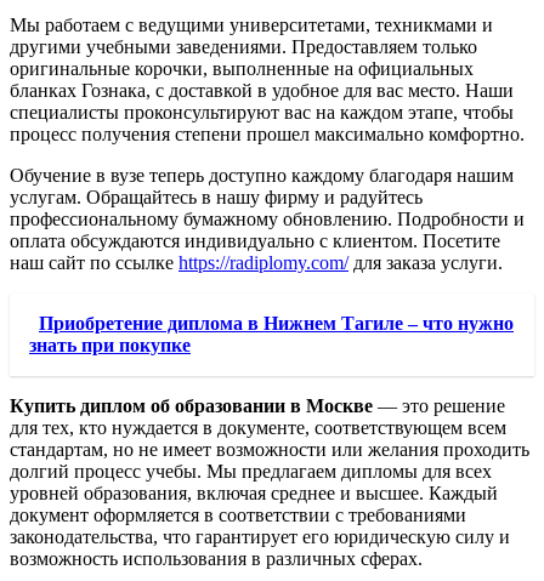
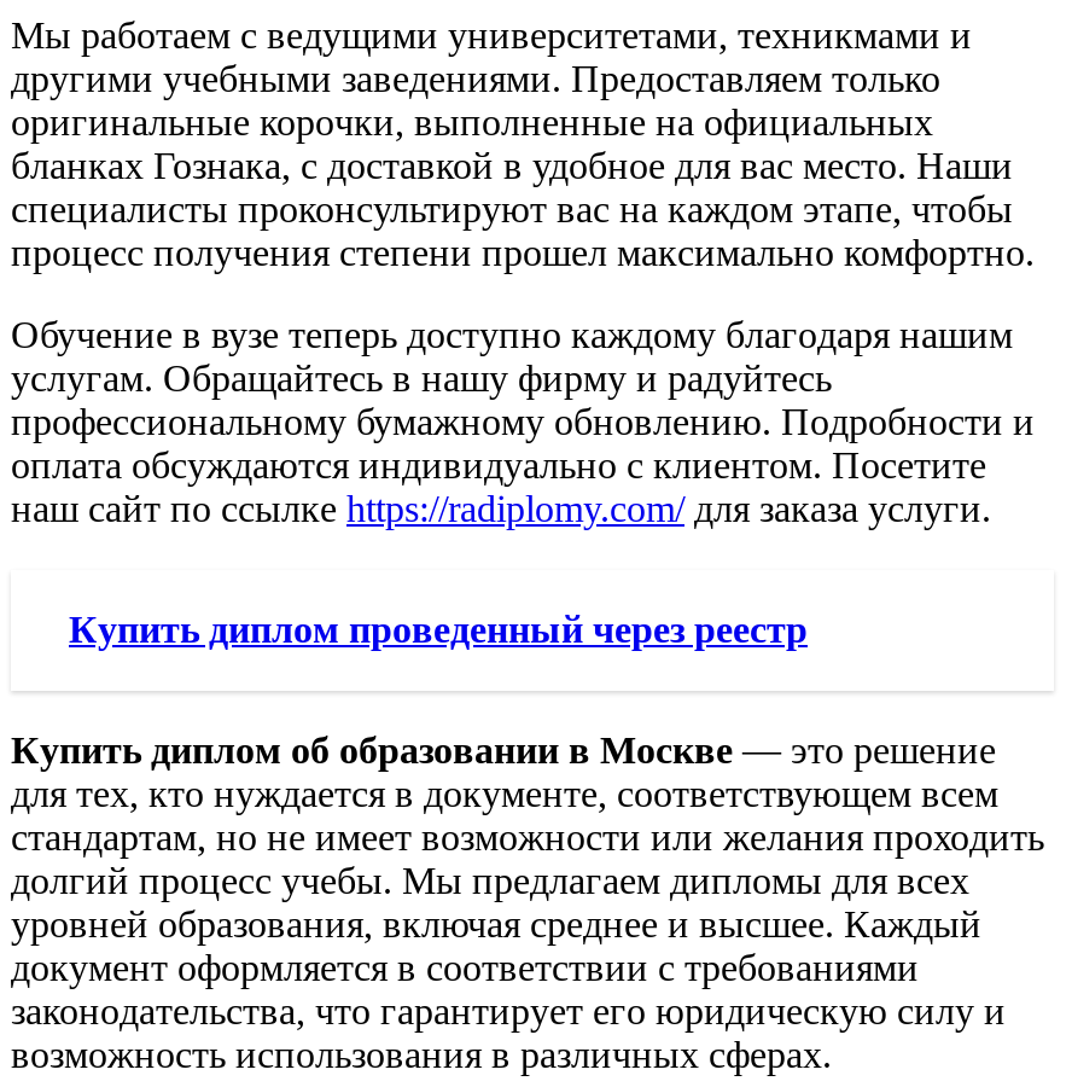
- Приобретение диплома в Нижнем Тагиле – что нужно
- знать при покупке
+ Купить диплом проведенный через реестр
